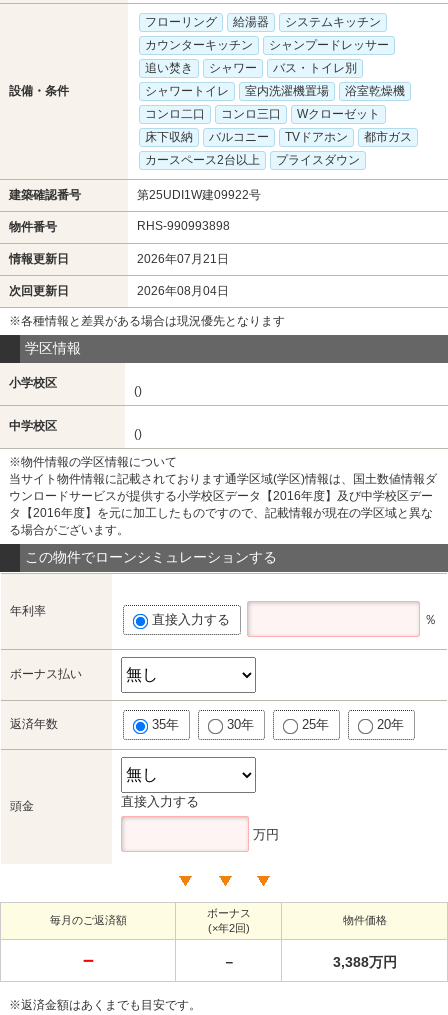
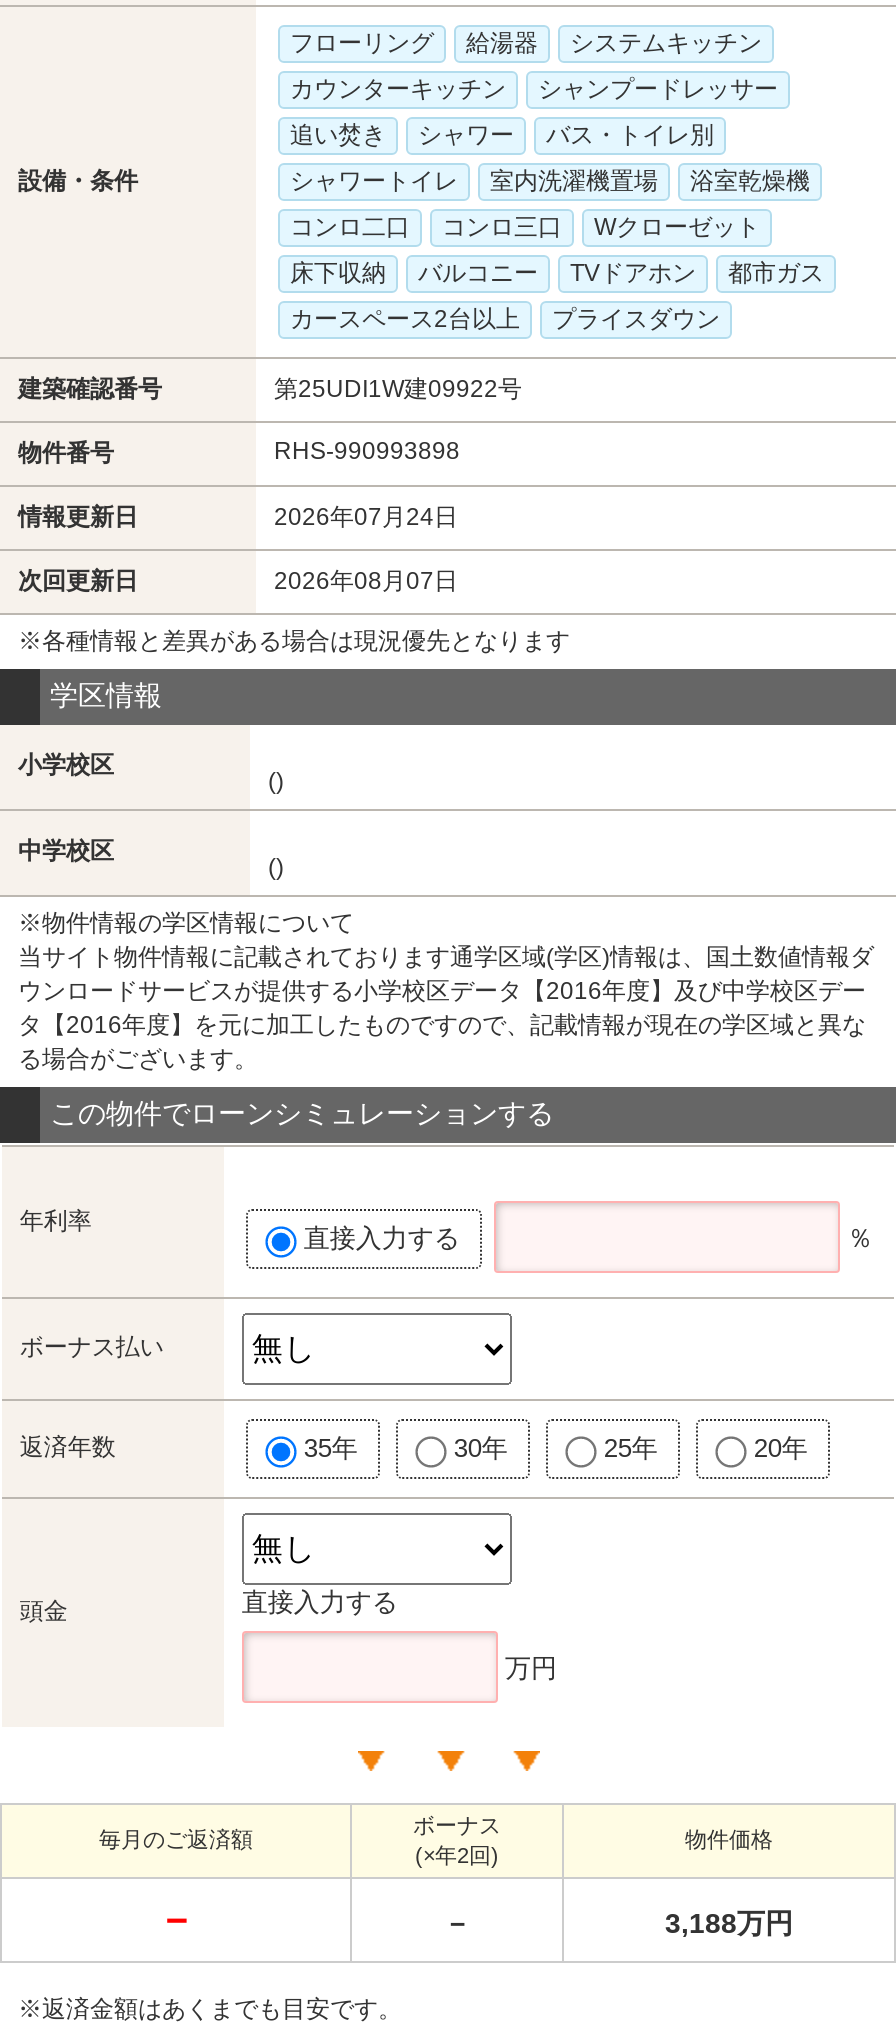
- 2026年07月21日
+ 2026年07月24日

- 2026年08月04日
+ 2026年08月07日

- 3,388万円
+ 3,188万円
